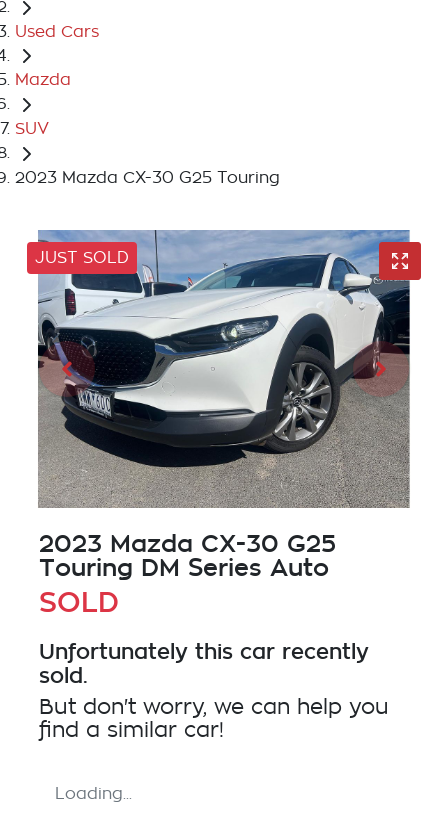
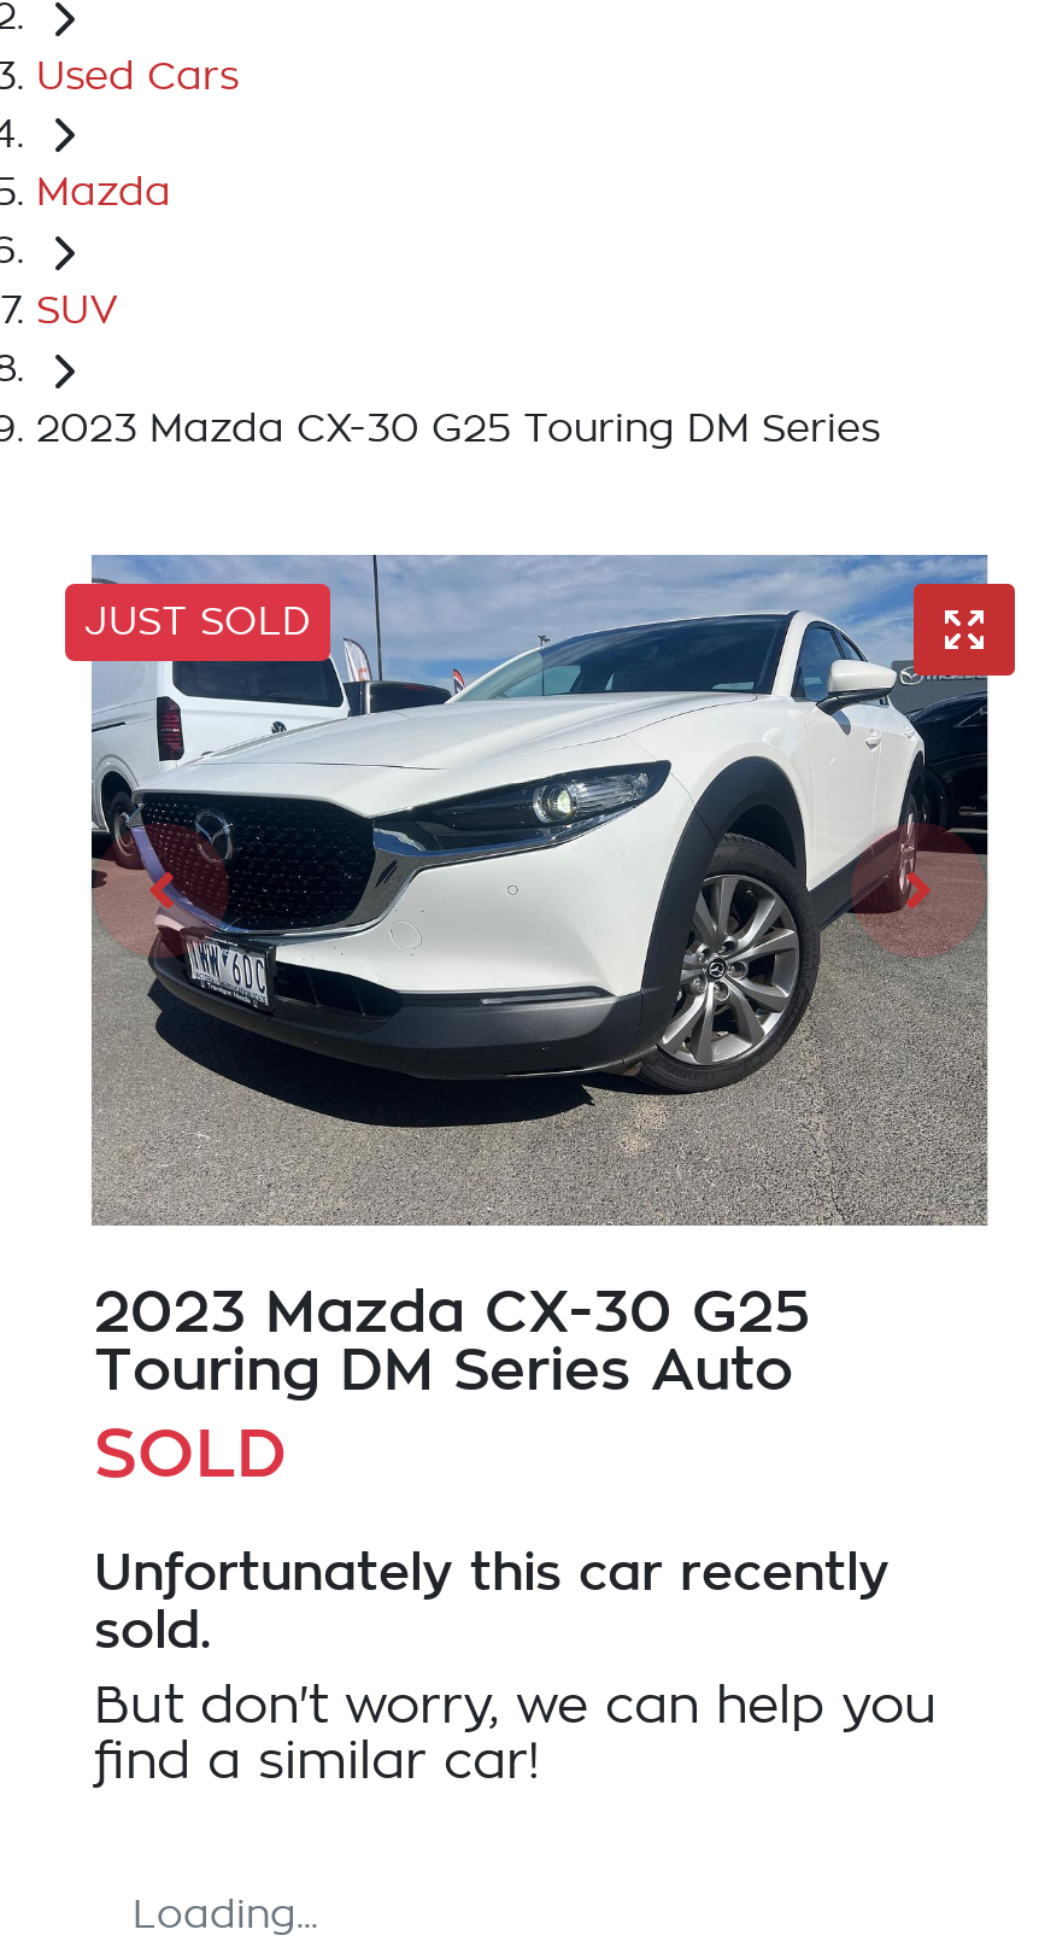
- 2023 Mazda CX-30 G25 Touring
+ 2023 Mazda CX-30 G25 Touring DM Series
